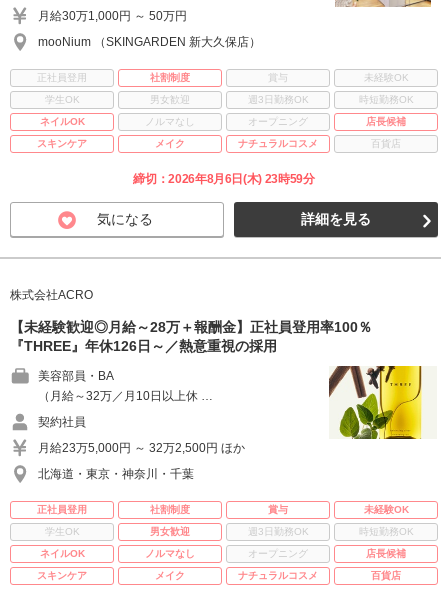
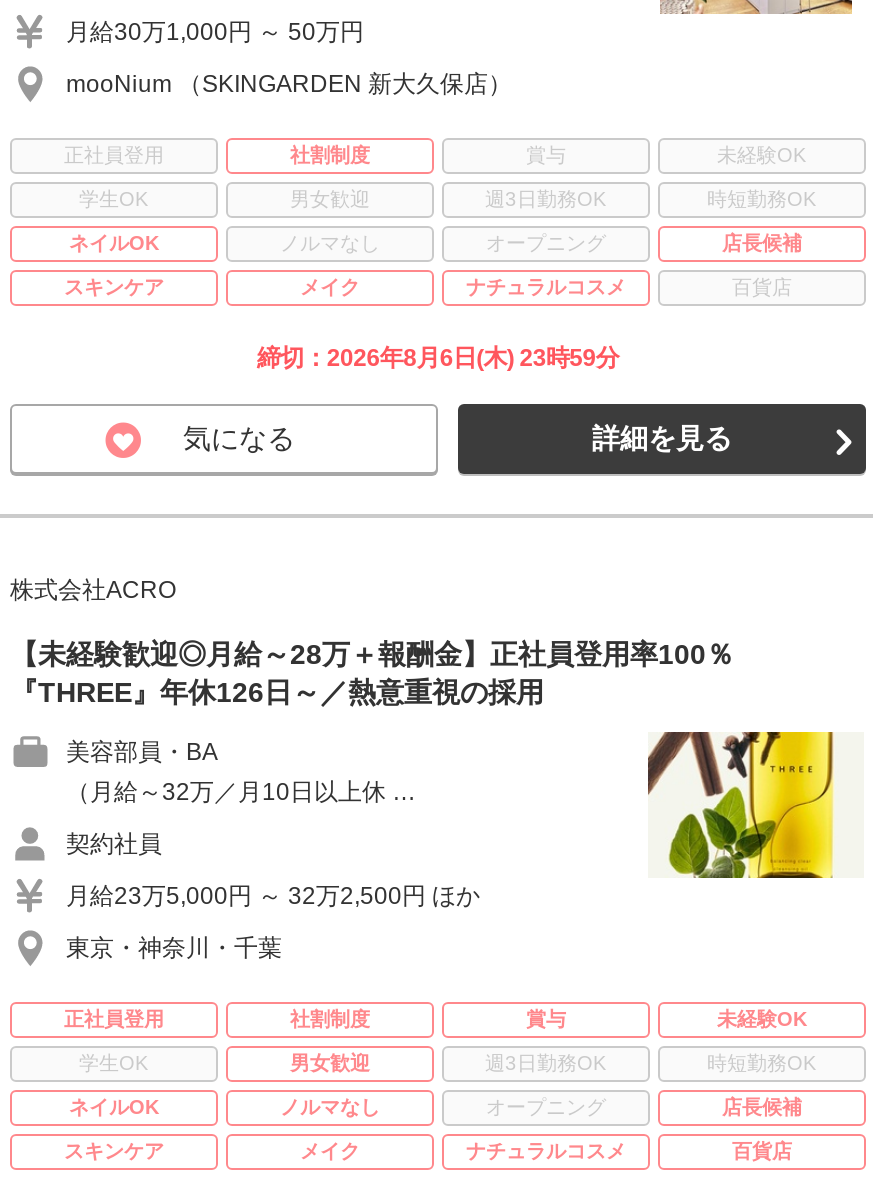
- 北海道・東京・神奈川・千葉
+ 東京・神奈川・千葉
